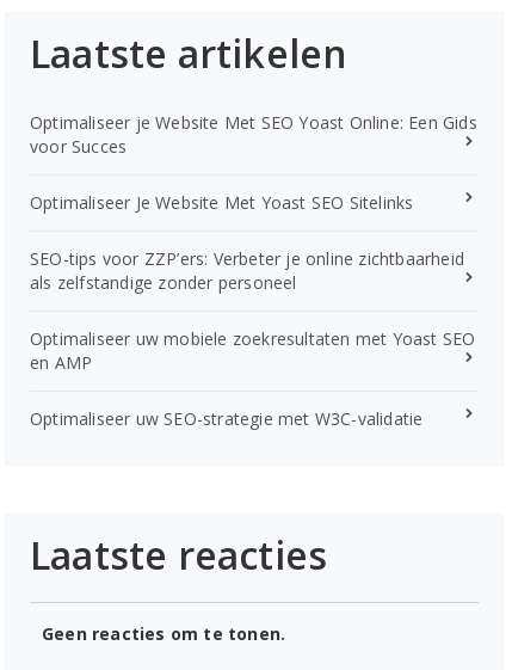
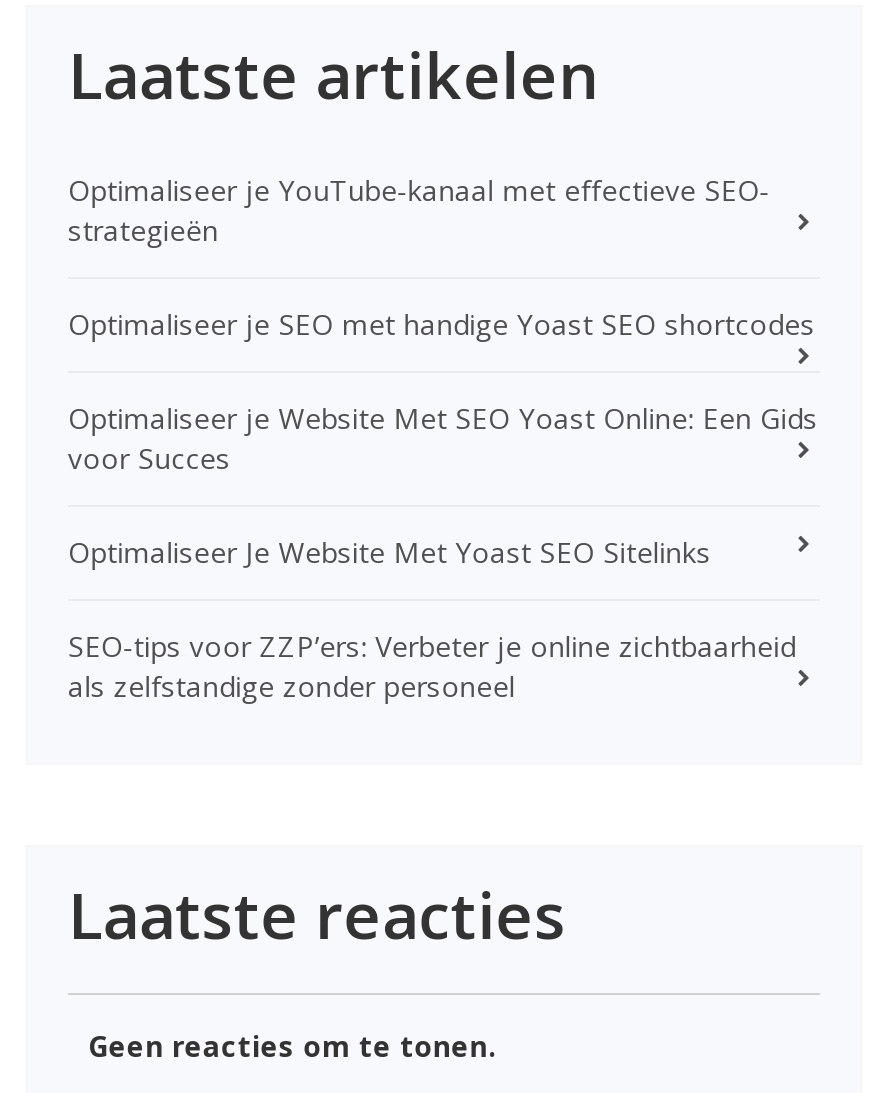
+ Optimaliseer je YouTube-kanaal met effectieve SEO-
+ strategieën
+ Optimaliseer je SEO met handige Yoast SEO shortcodes

moved down: Optimaliseer je Website Met SEO Yoast Online: Een Gids | voor Succes | Optimaliseer Je Website Met Yoast SEO Sitelinks | SEO-tips voor ZZP’ers: Verbeter je online zichtbaarheid | als zelfstandige zonder personeel

- Optimaliseer uw mobiele zoekresultaten met Yoast SEO
- en AMP
- Optimaliseer uw SEO-strategie met W3C-validatie
